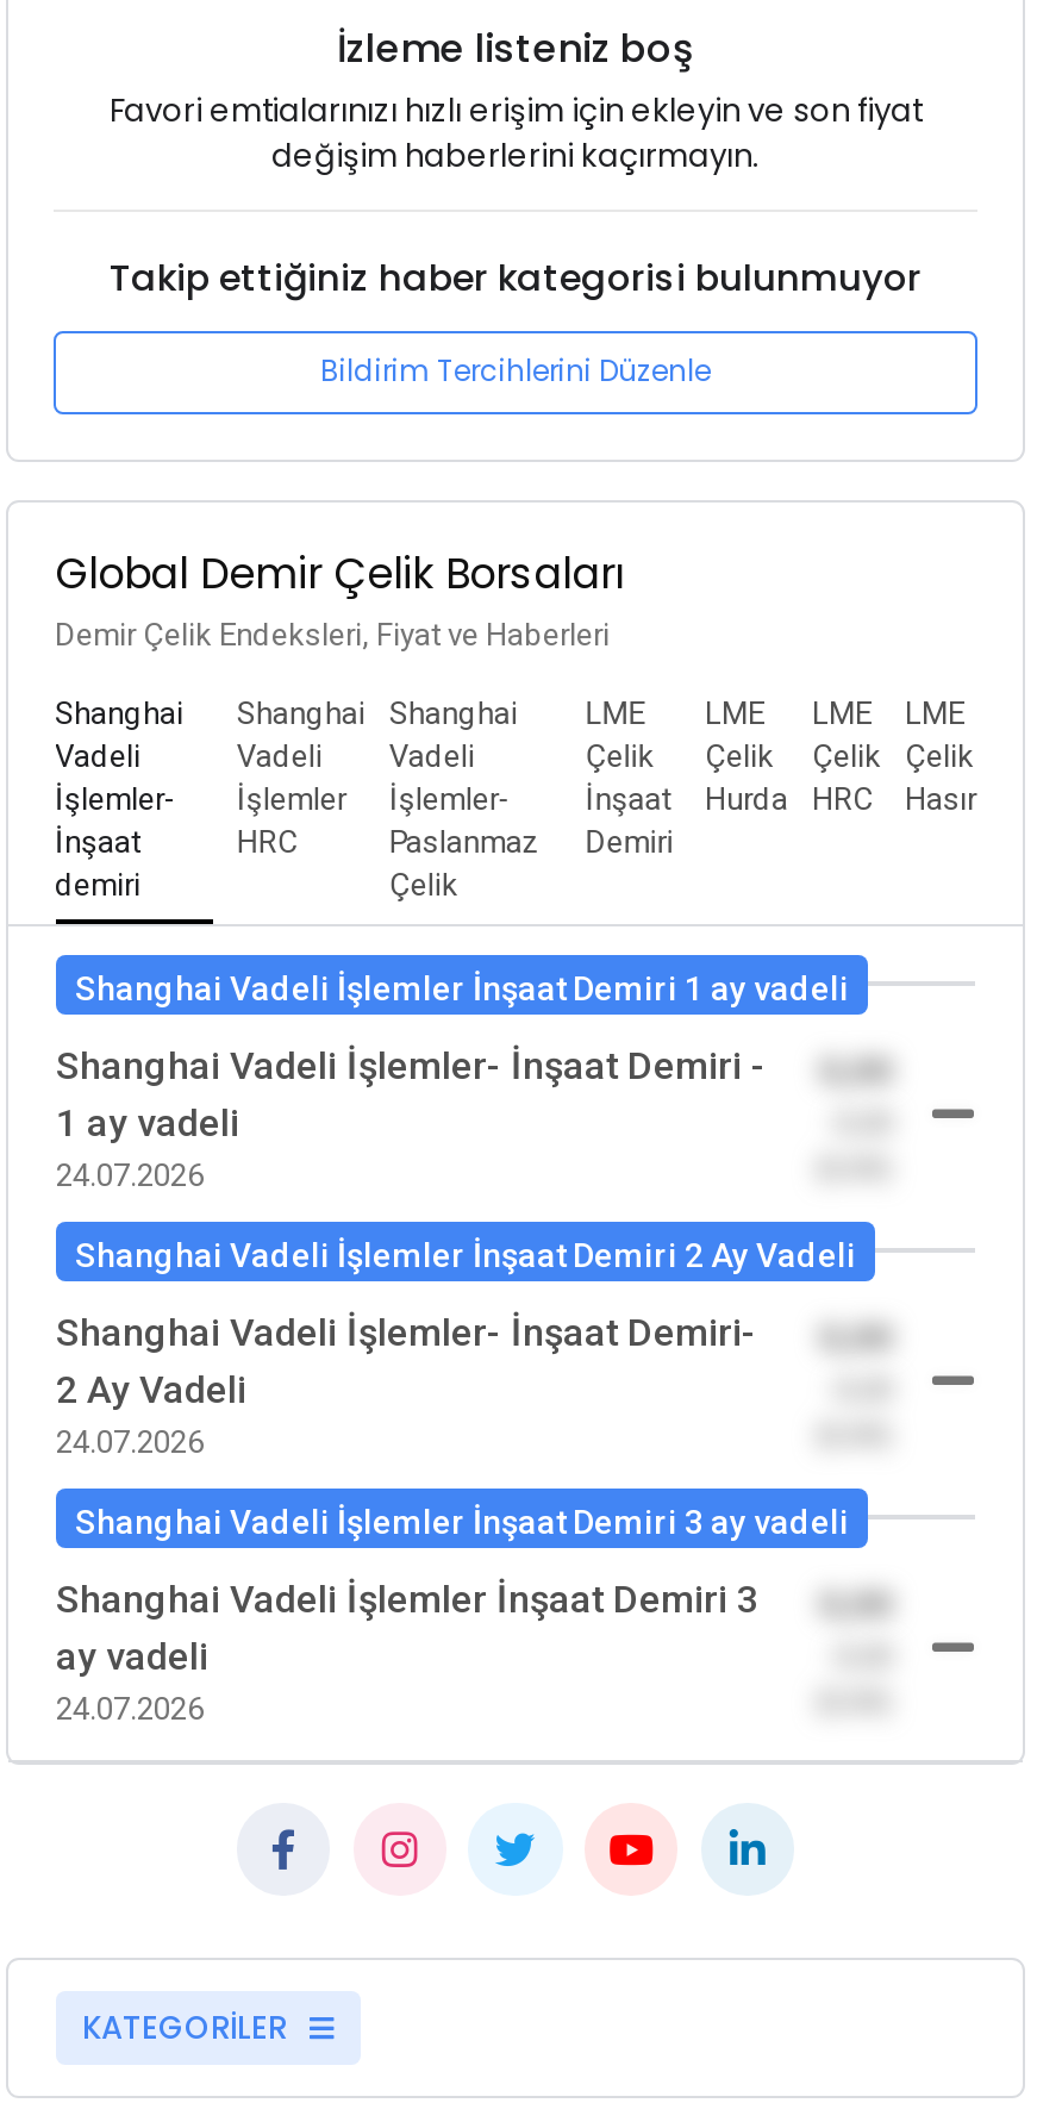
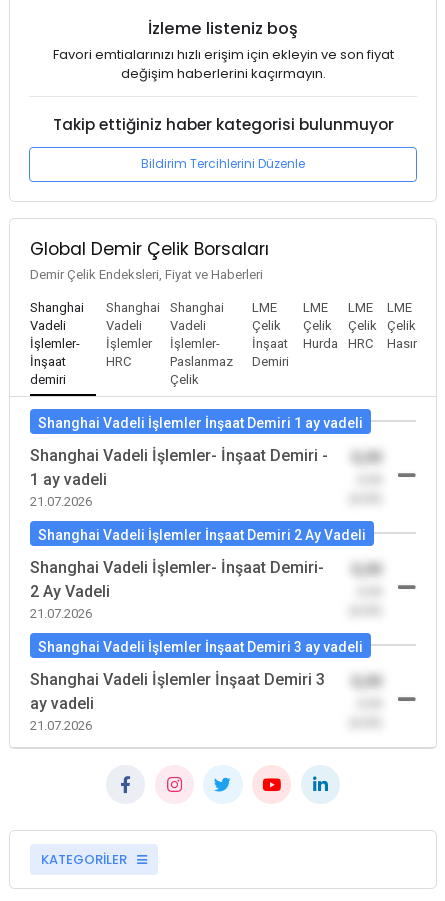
- 24.07.2026
+ 21.07.2026

- 24.07.2026
+ 21.07.2026

- 24.07.2026
+ 21.07.2026
